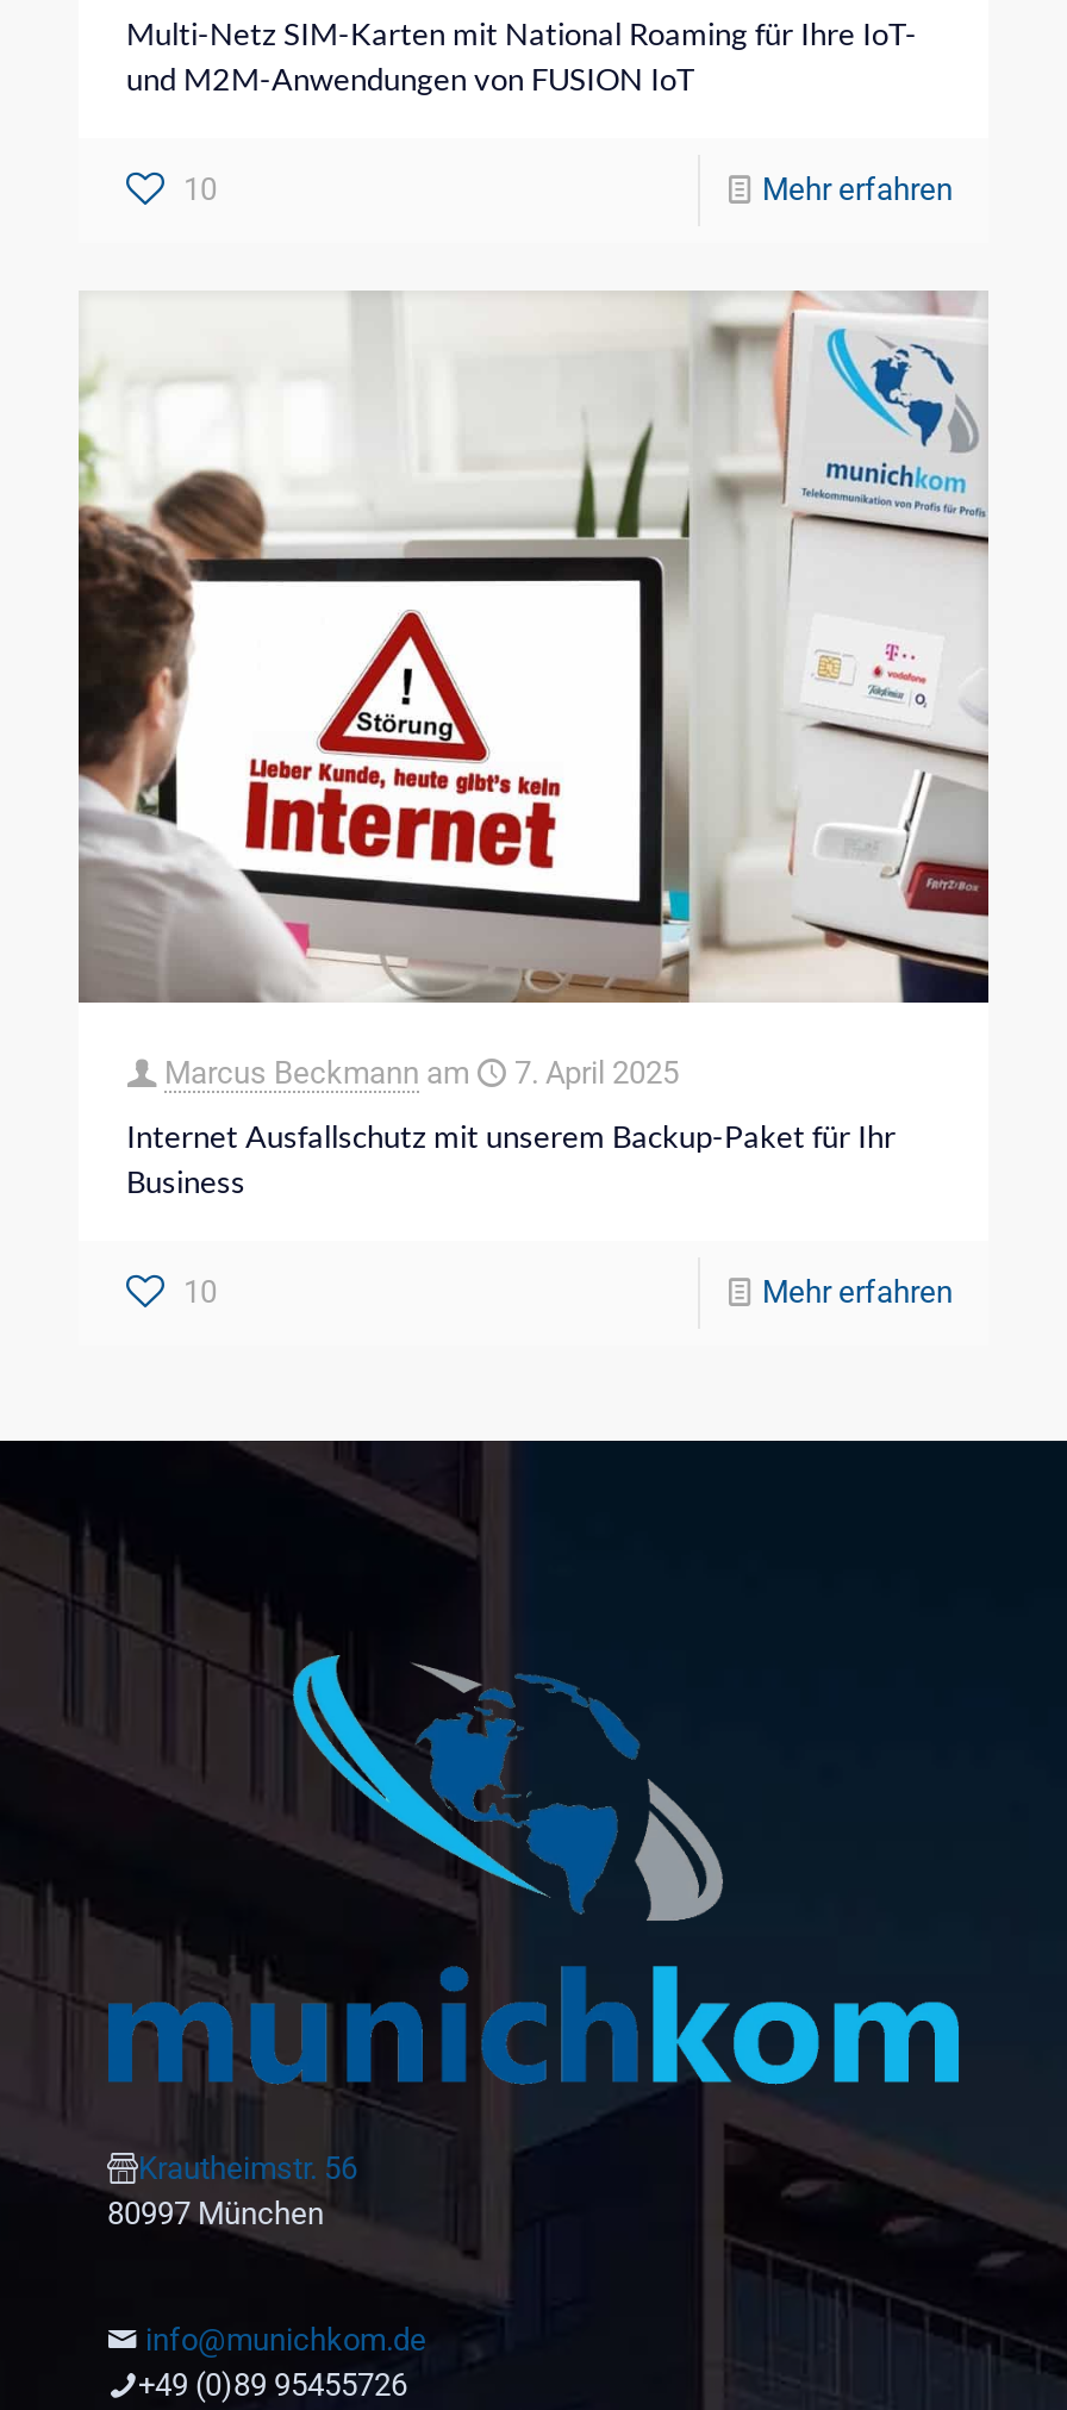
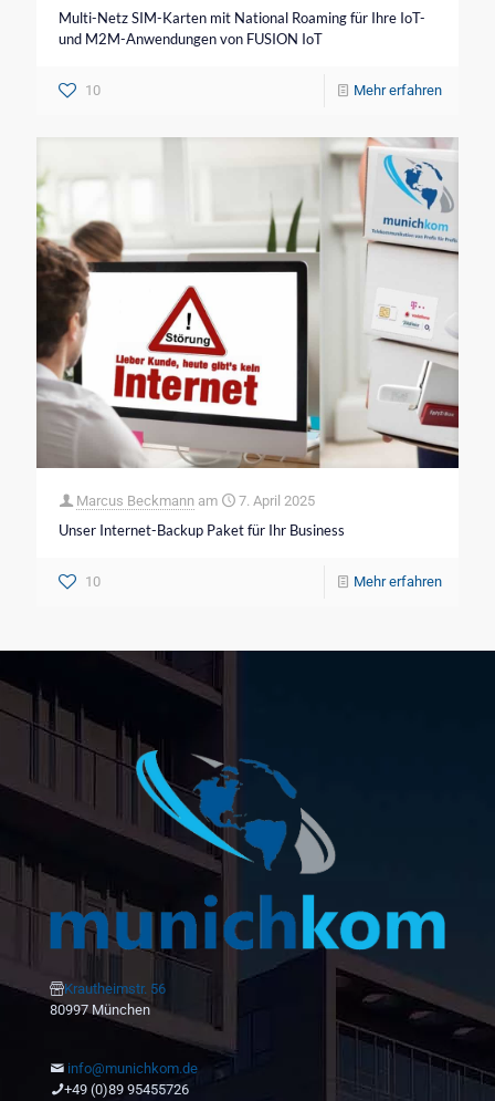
- Internet Ausfallschutz mit unserem Backup-Paket für Ihr
- Business
+ Unser Internet-Backup Paket für Ihr Business
